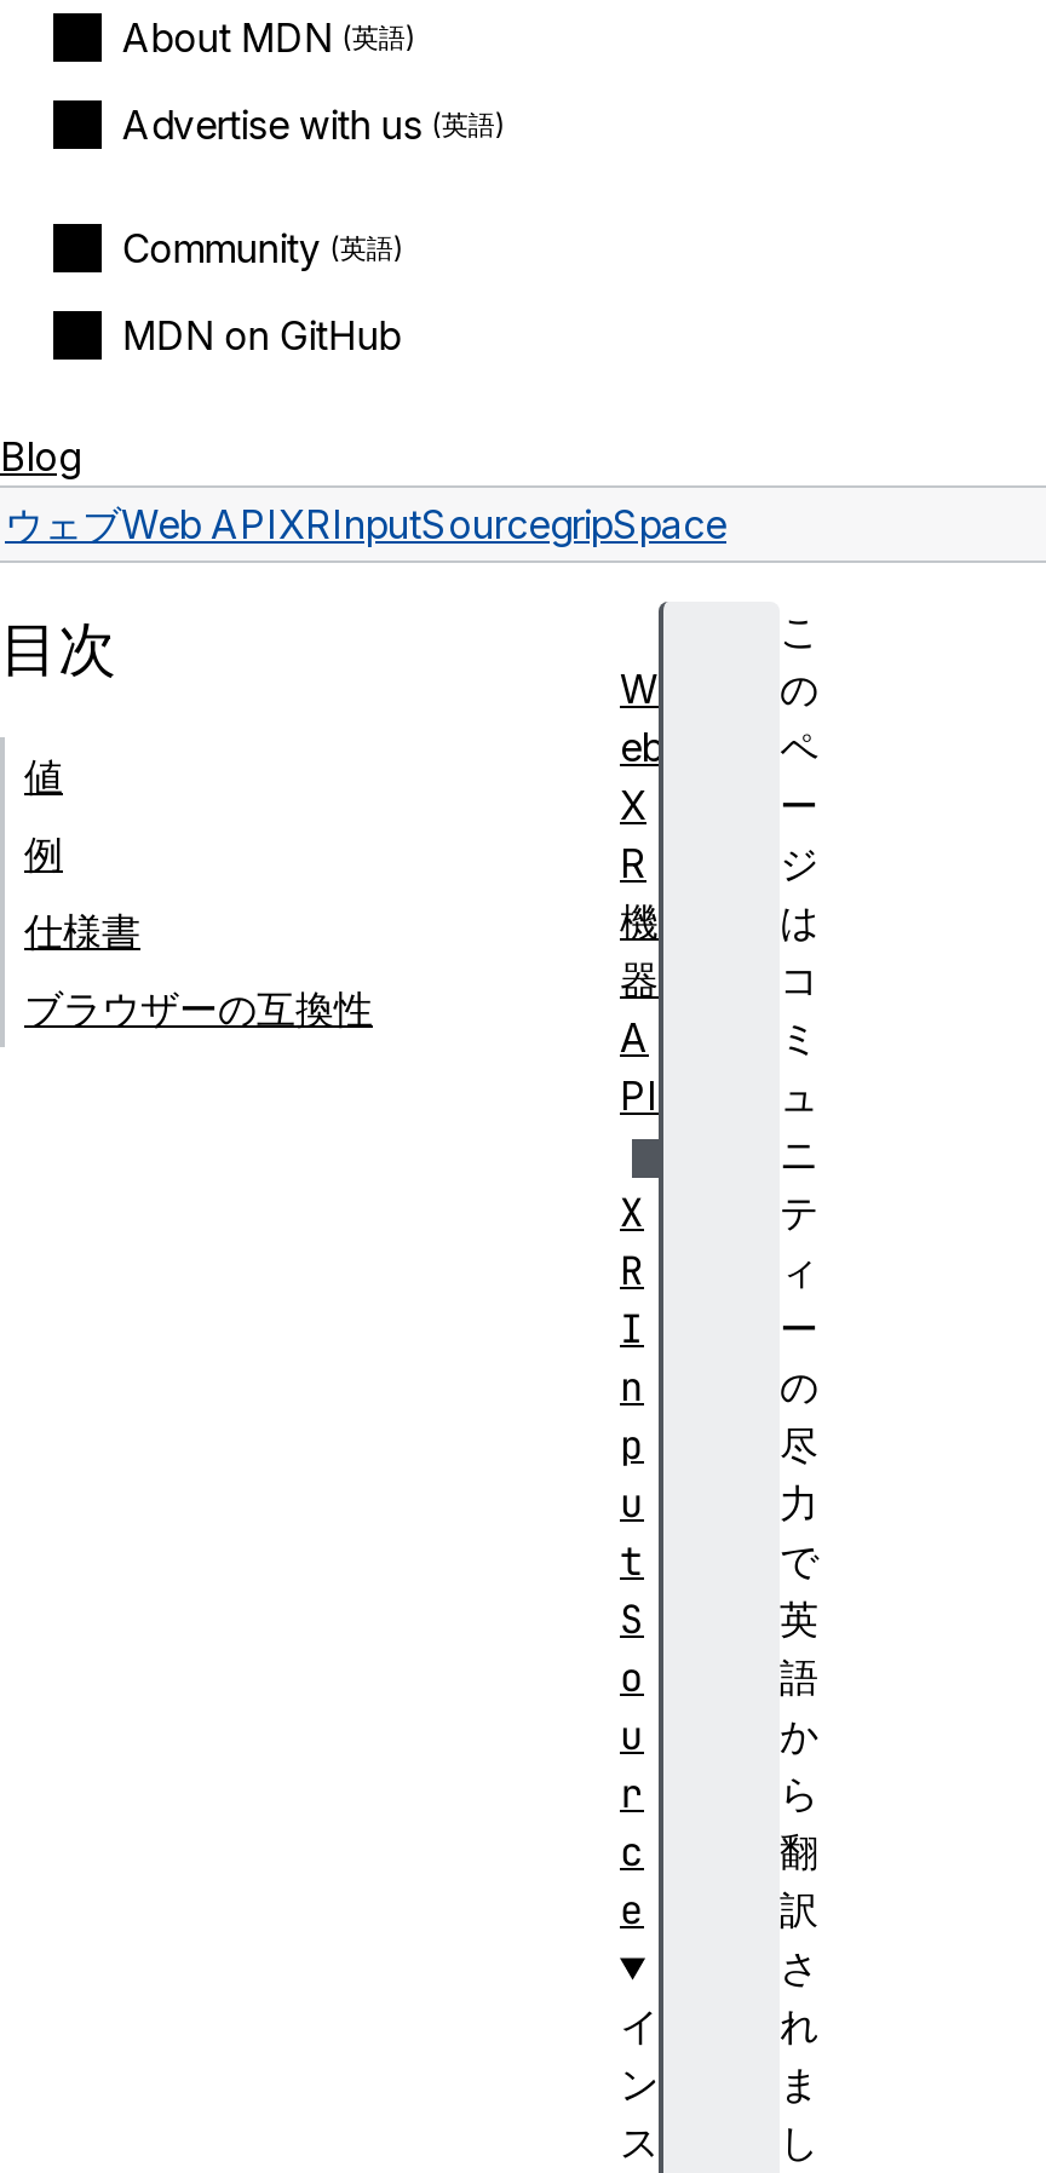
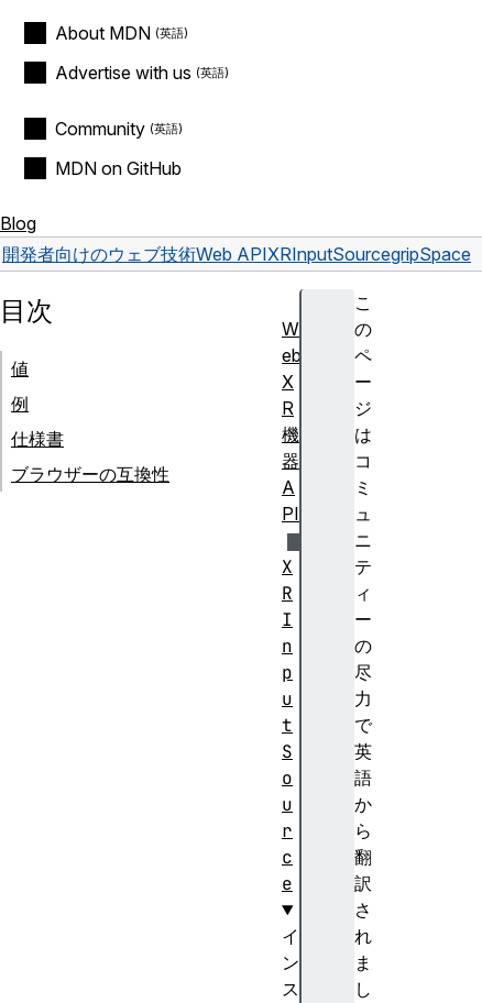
- ウェブWeb APIXRInputSourcegripSpace
+ 開発者向けのウェブ技術Web APIXRInputSourcegripSpace
